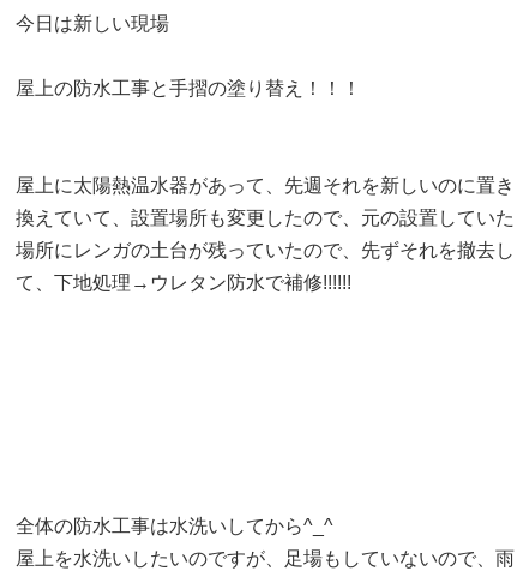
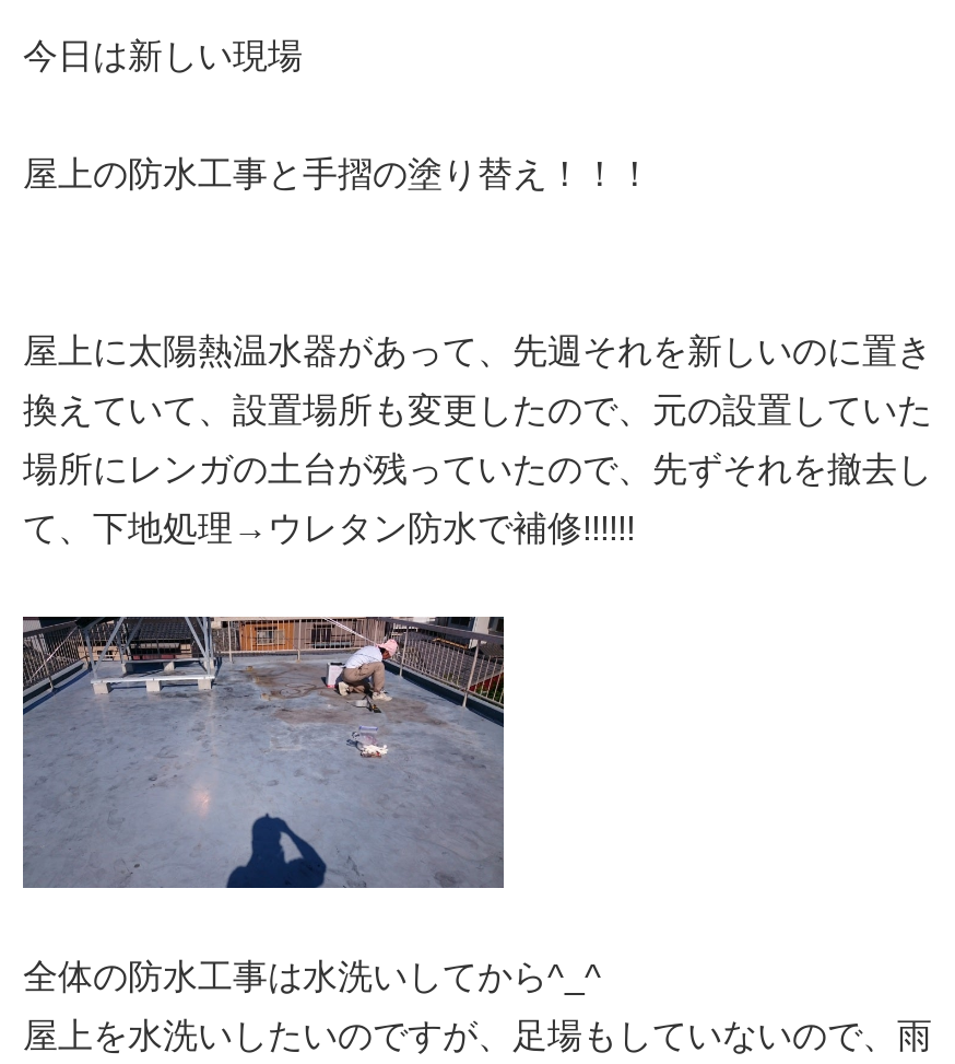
+ [image]
